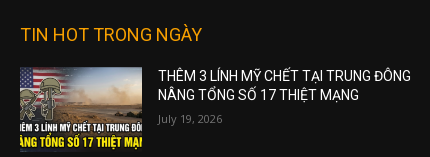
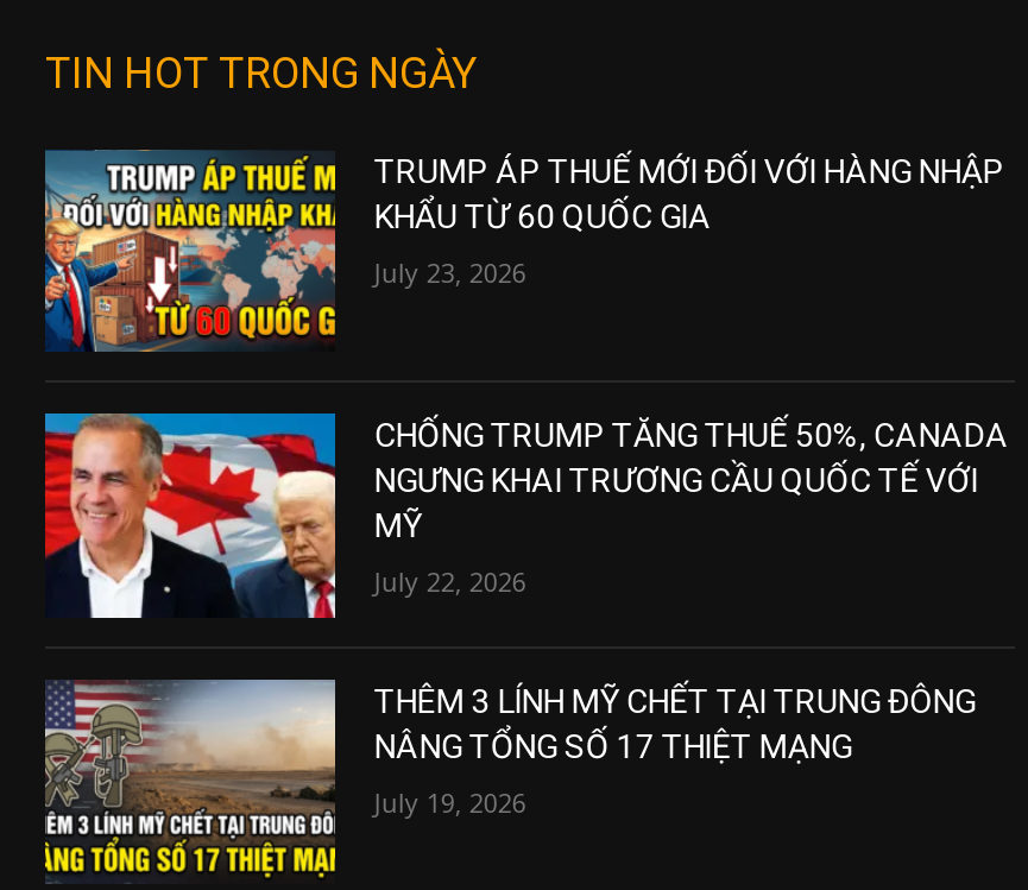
+ [image]
+ TRUMP ÁP THUẾ MỚI ĐỐI VỚI HÀNG NHẬP
+ KHẨU TỪ 60 QUỐC GIA
+ July 23, 2026

+ [image]
+ CHỐNG TRUMP TĂNG THUẾ 50%, CANADA
+ NGƯNG KHAI TRƯƠNG CẦU QUỐC TẾ VỚI
+ MỸ
+ July 22, 2026
